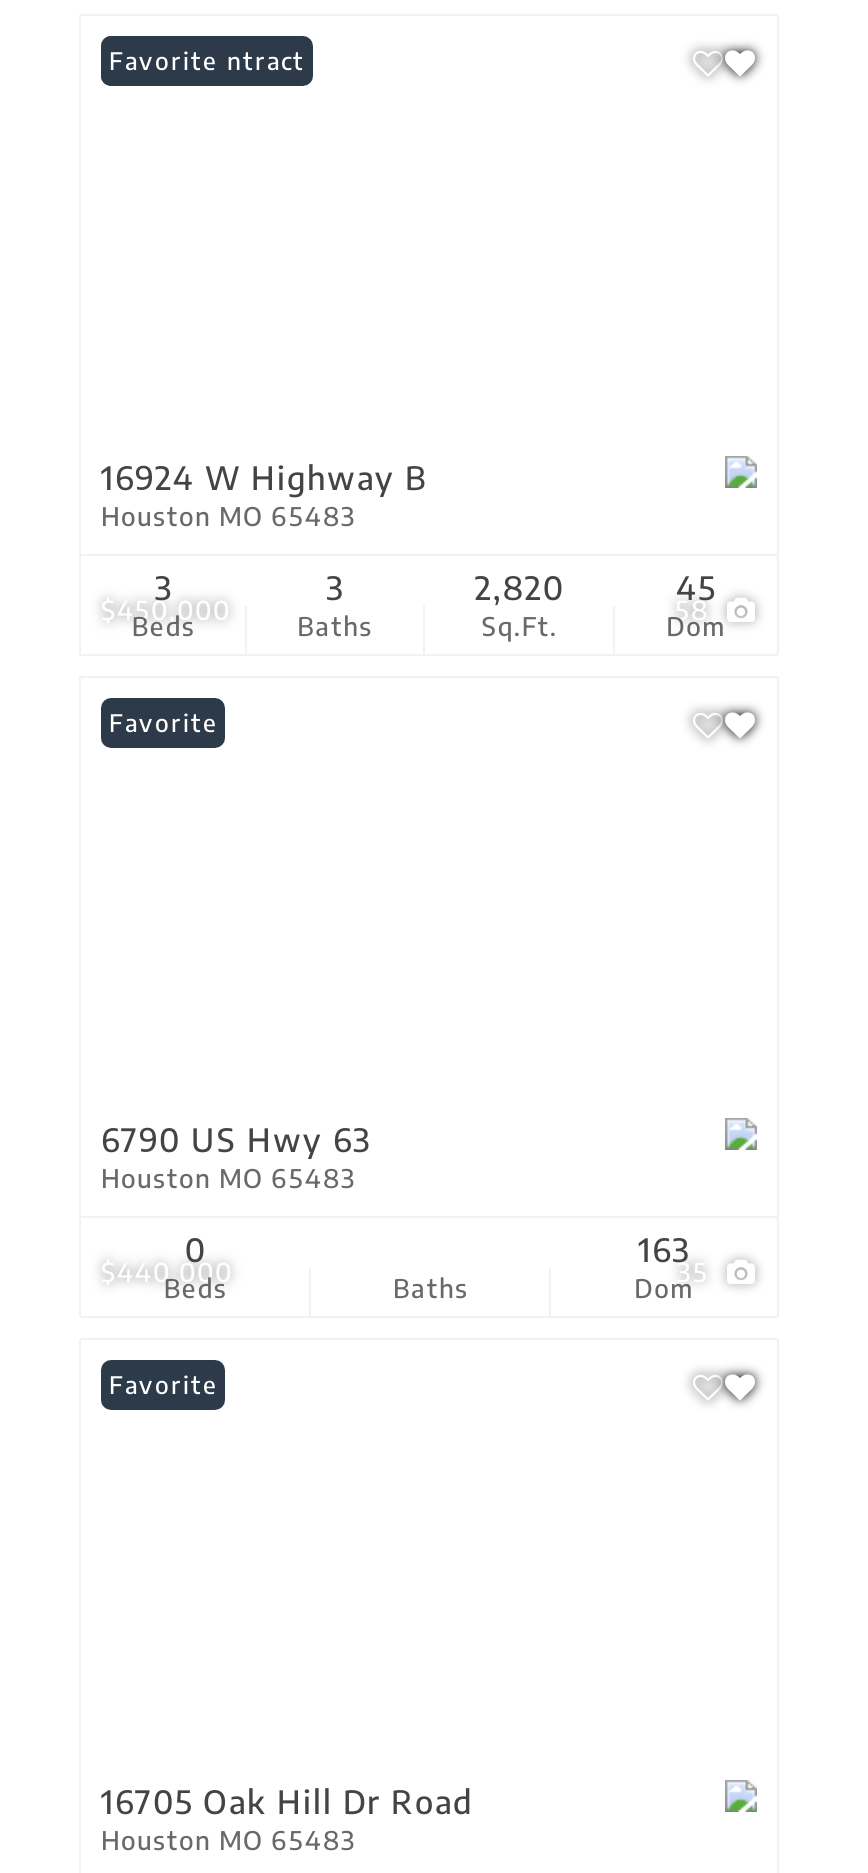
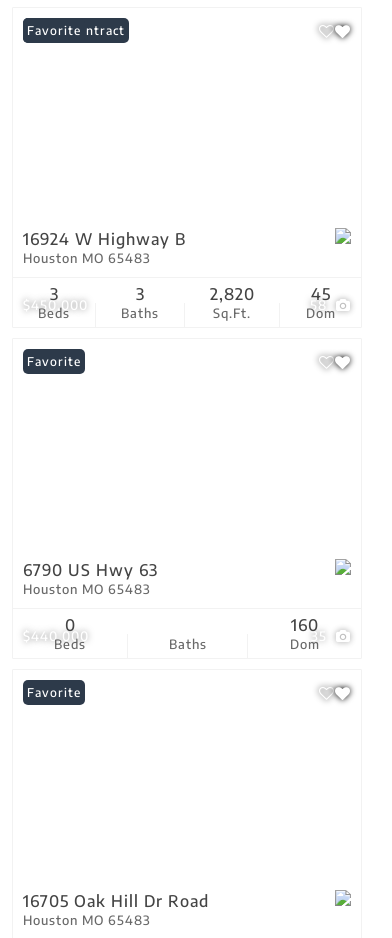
- 163
+ 160
